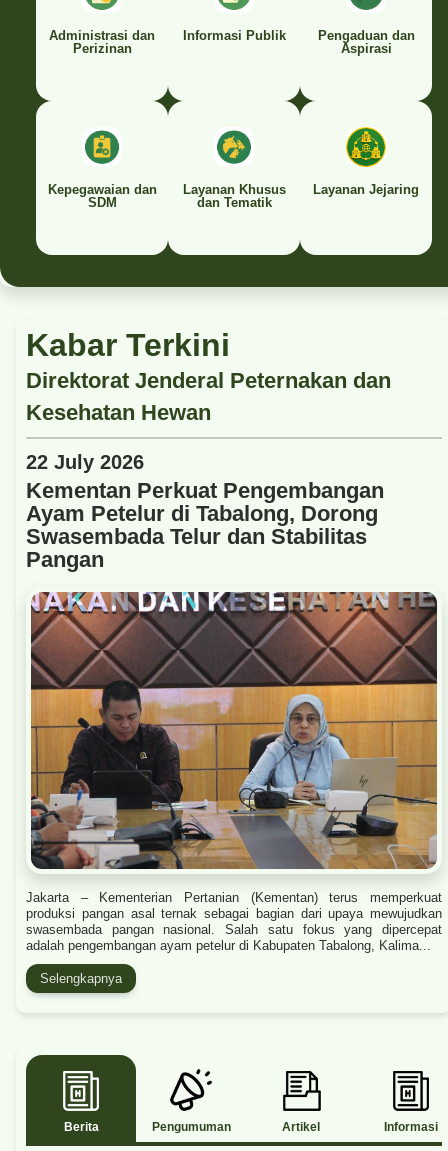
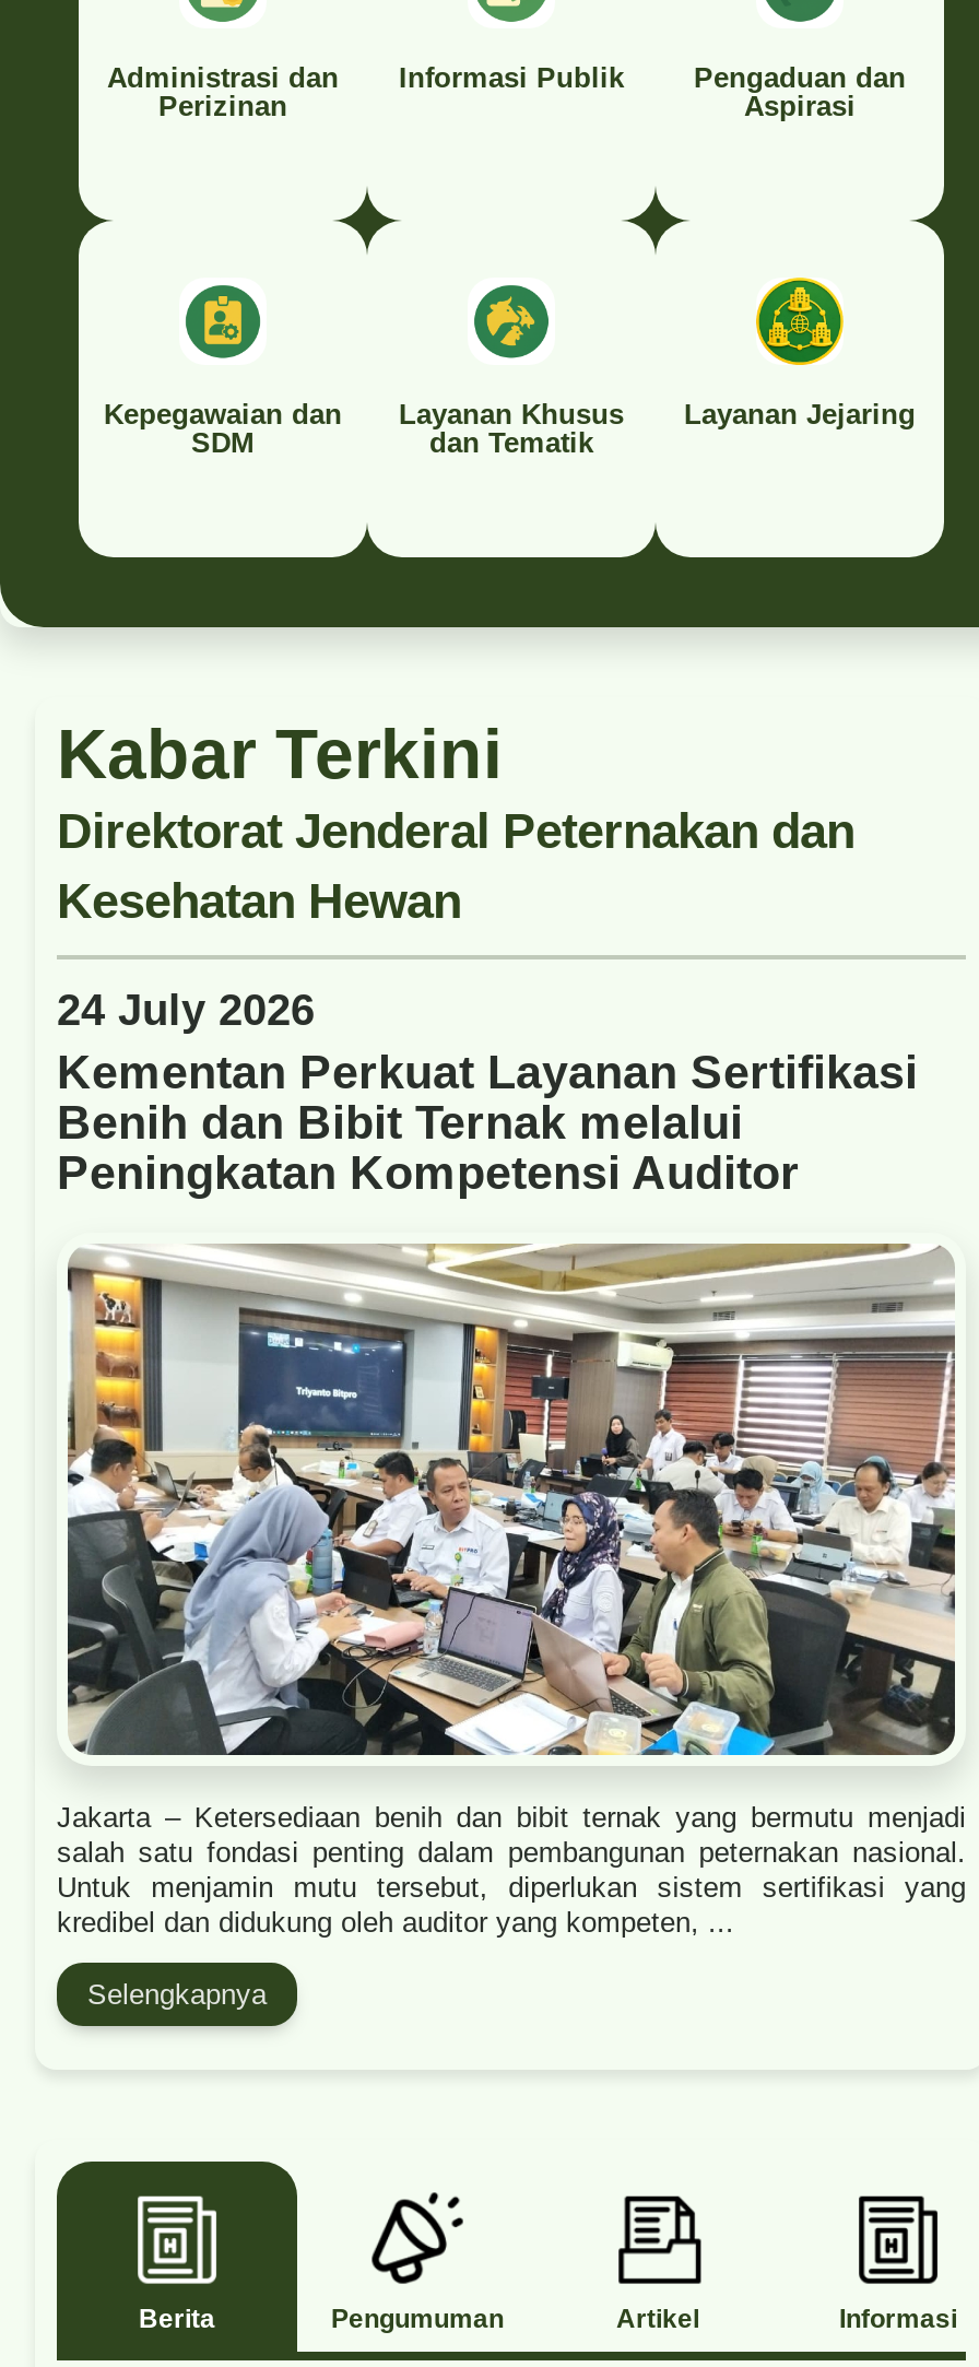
- 22 July 2026
- Kementan Perkuat Pengembangan
- Ayam Petelur di Tabalong, Dorong
- Swasembada Telur dan Stabilitas
- Pangan
+ 24 July 2026
+ Kementan Perkuat Layanan Sertifikasi
+ Benih dan Bibit Ternak melalui
+ Peningkatan Kompetensi Auditor

- [image]
+ [image]

- Jakarta – Kementerian Pertanian (Kementan) terus memperkuat
- produksi pangan asal ternak sebagai bagian dari upaya mewujudkan
- swasembada pangan nasional. Salah satu fokus yang dipercepat
- adalah pengembangan ayam petelur di Kabupaten Tabalong, Kalima...
+ Jakarta – Ketersediaan benih dan bibit ternak yang bermutu menjadi
+ salah satu fondasi penting dalam pembangunan peternakan nasional.
+ Untuk menjamin mutu tersebut, diperlukan sistem sertifikasi yang
+ kredibel dan didukung oleh auditor yang kompeten, ...
